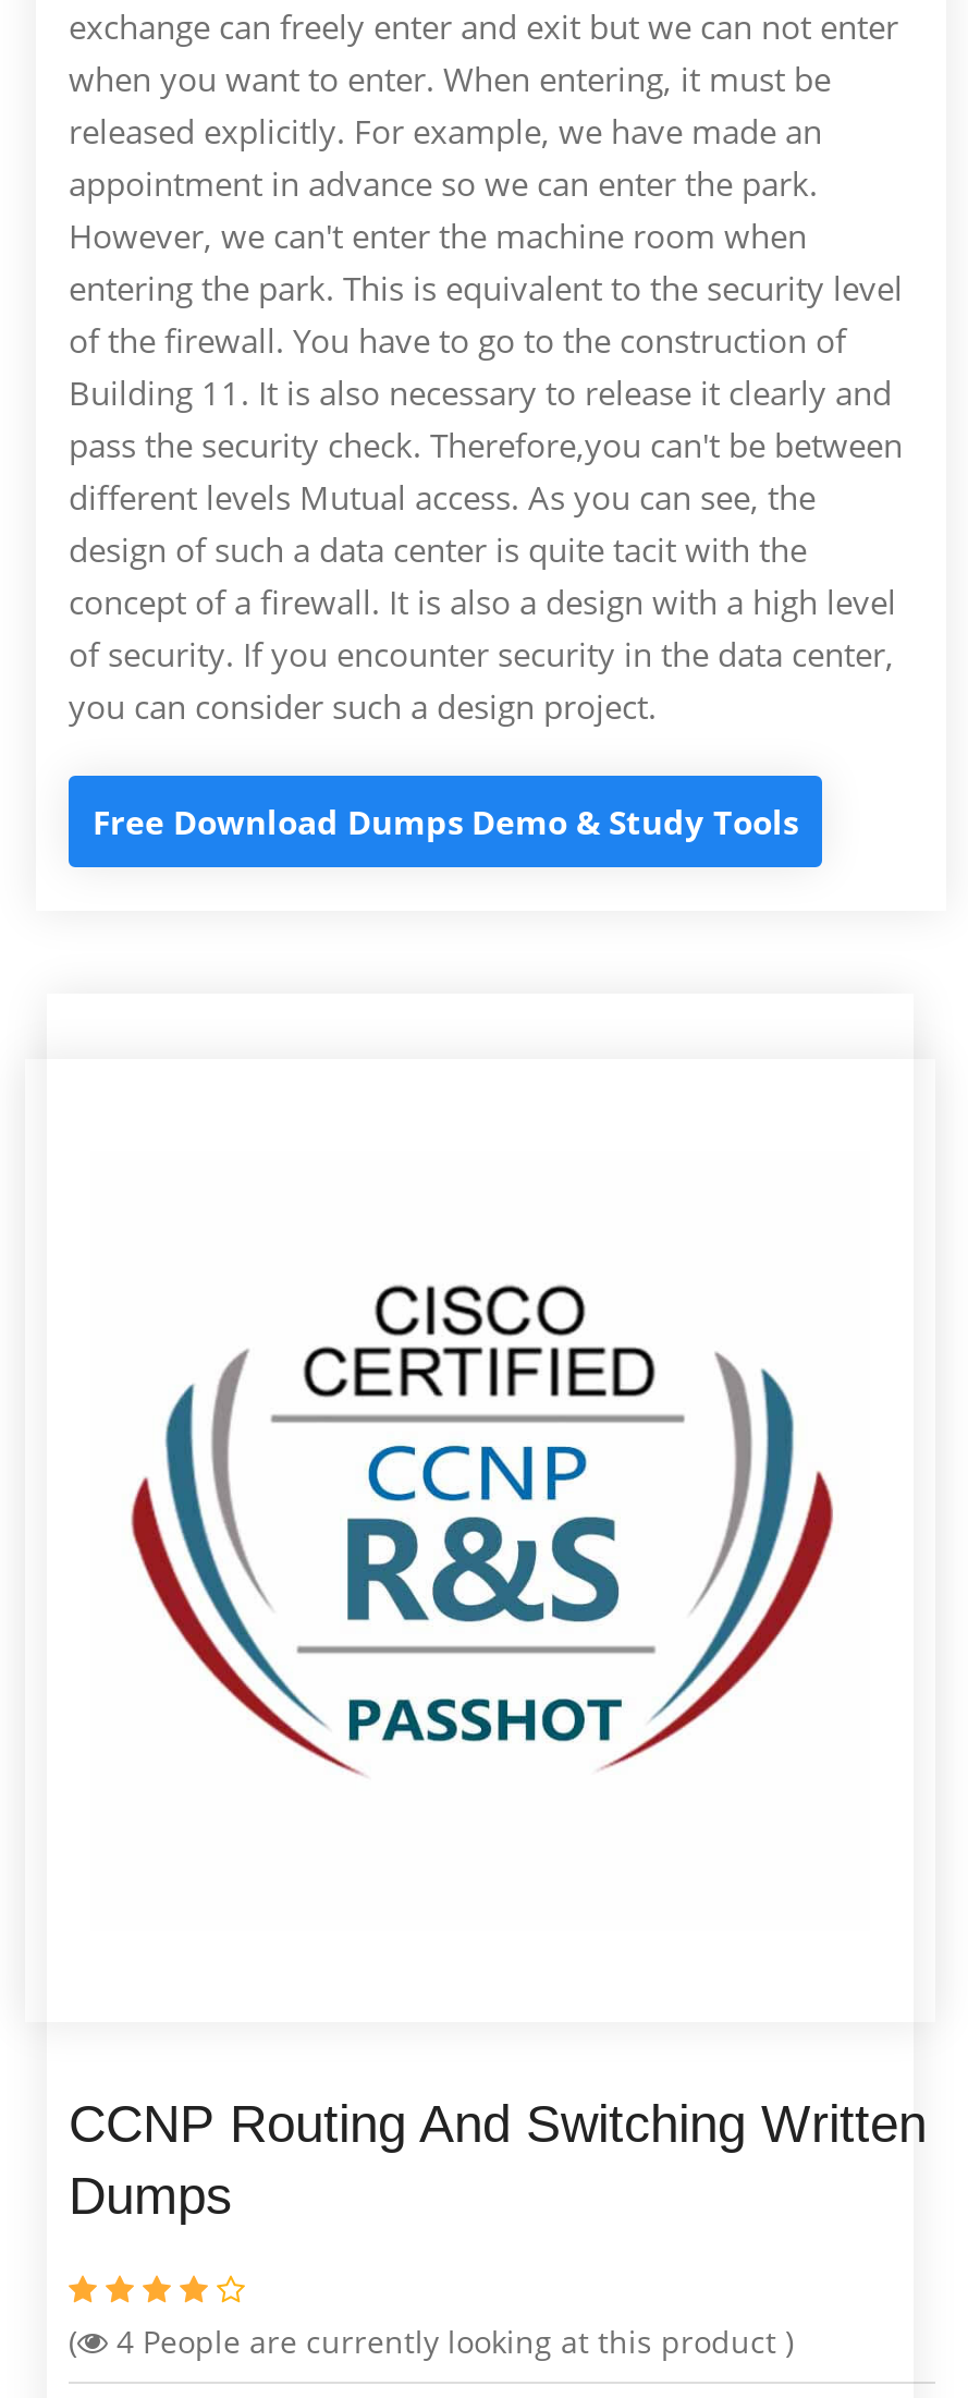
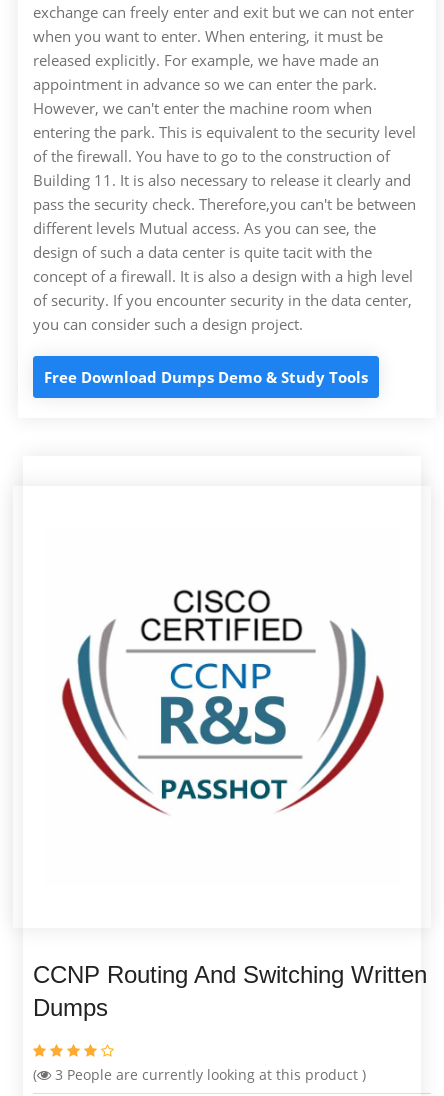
- 4 People are currently looking at this product )
+ 3 People are currently looking at this product )
